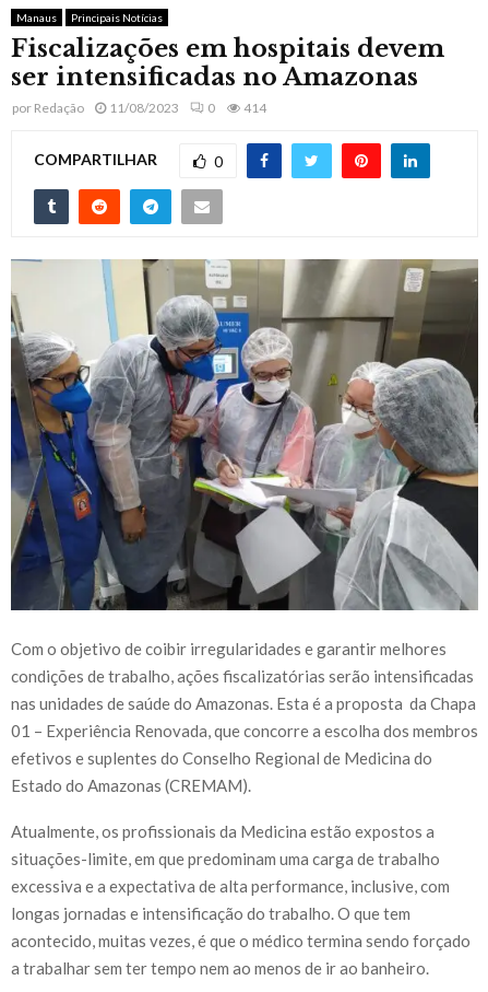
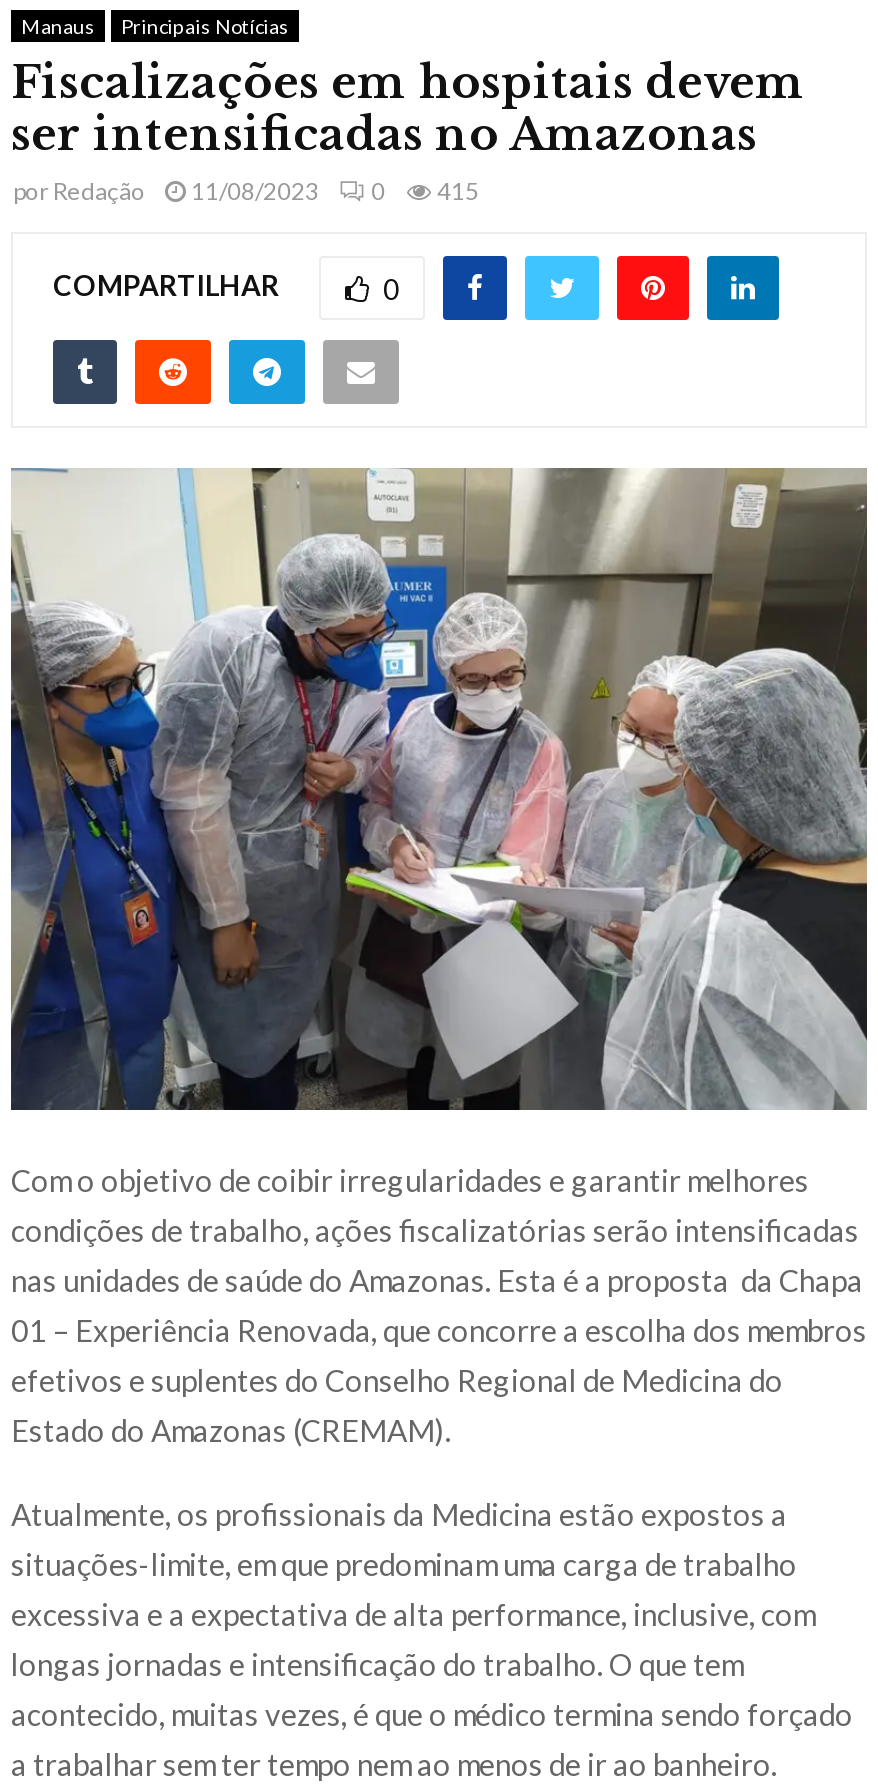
- por Redação 11/08/2023 0 414
+ por Redação 11/08/2023 0 415
